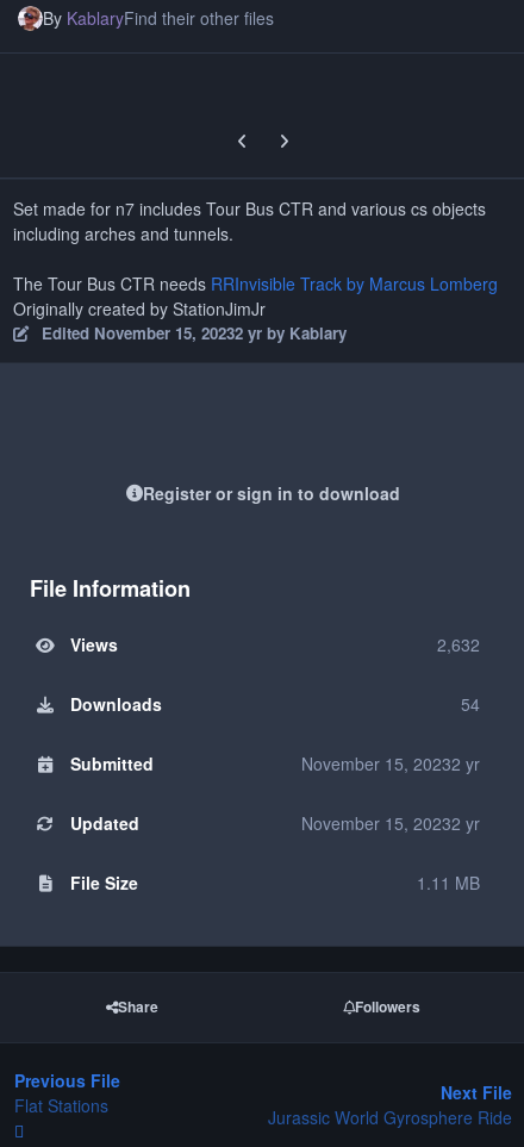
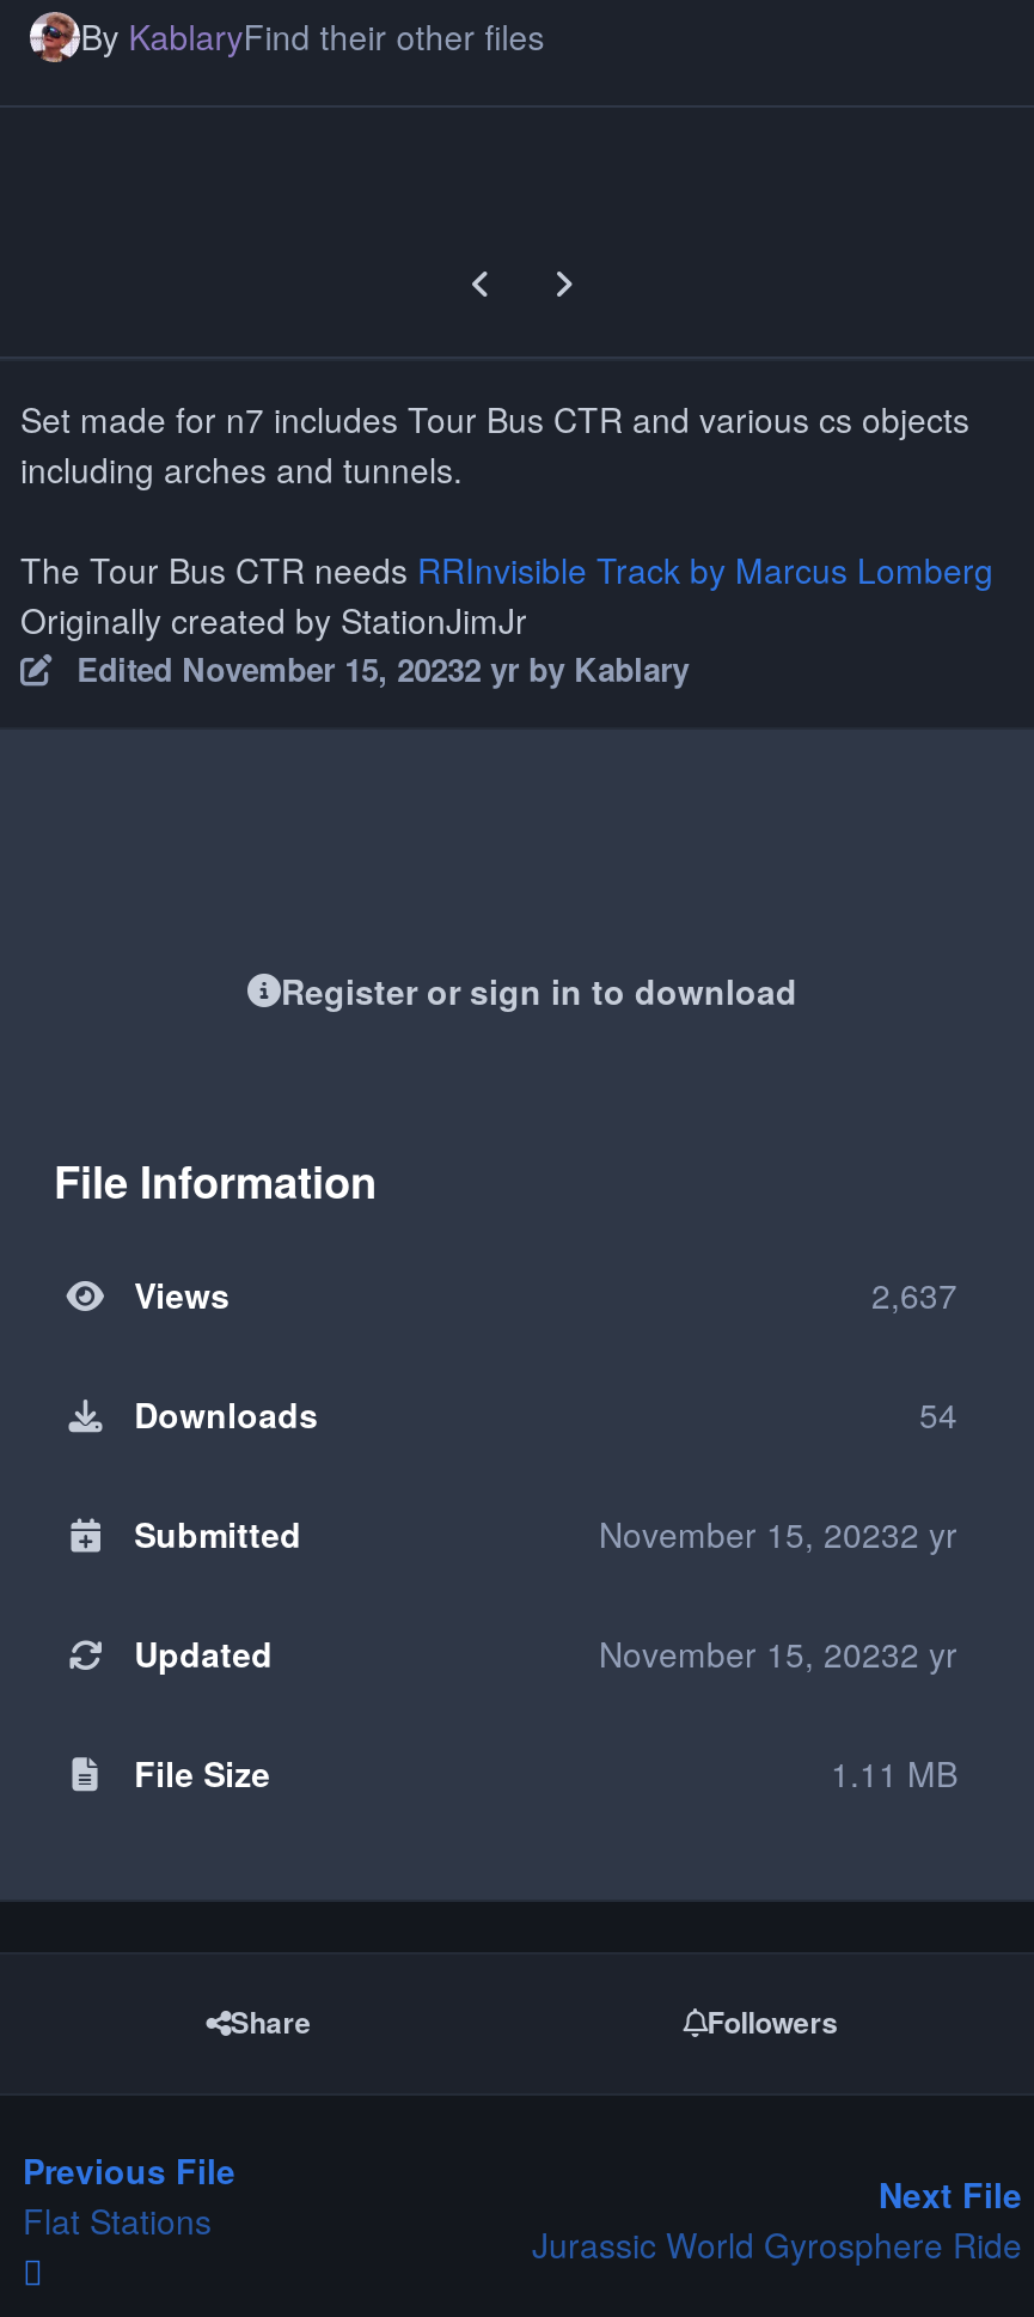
- 2,632
+ 2,637
